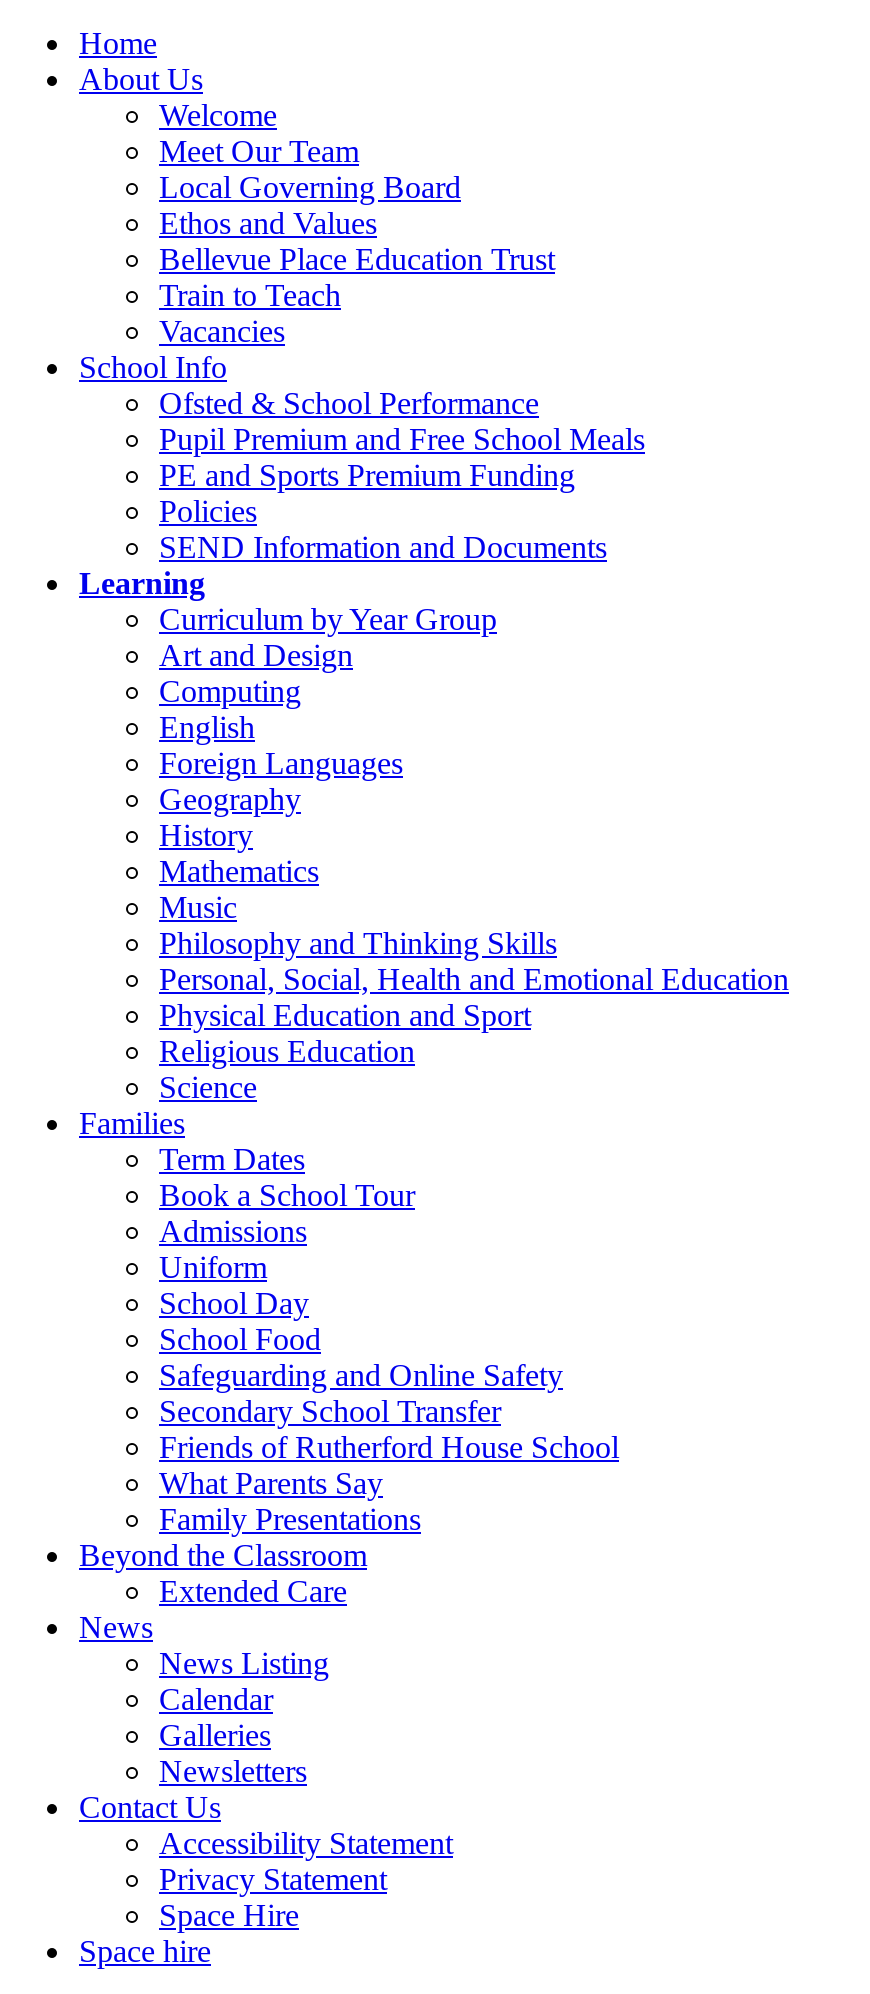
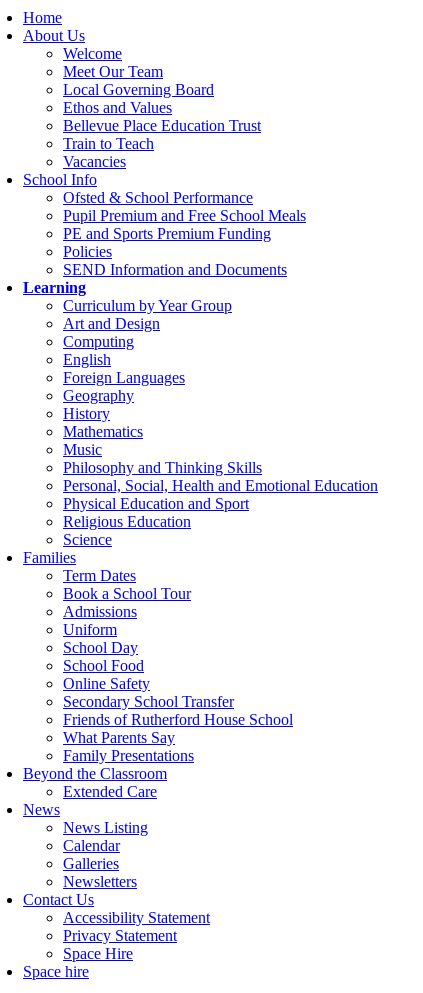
- Safeguarding and Online Safety
+ Online Safety
